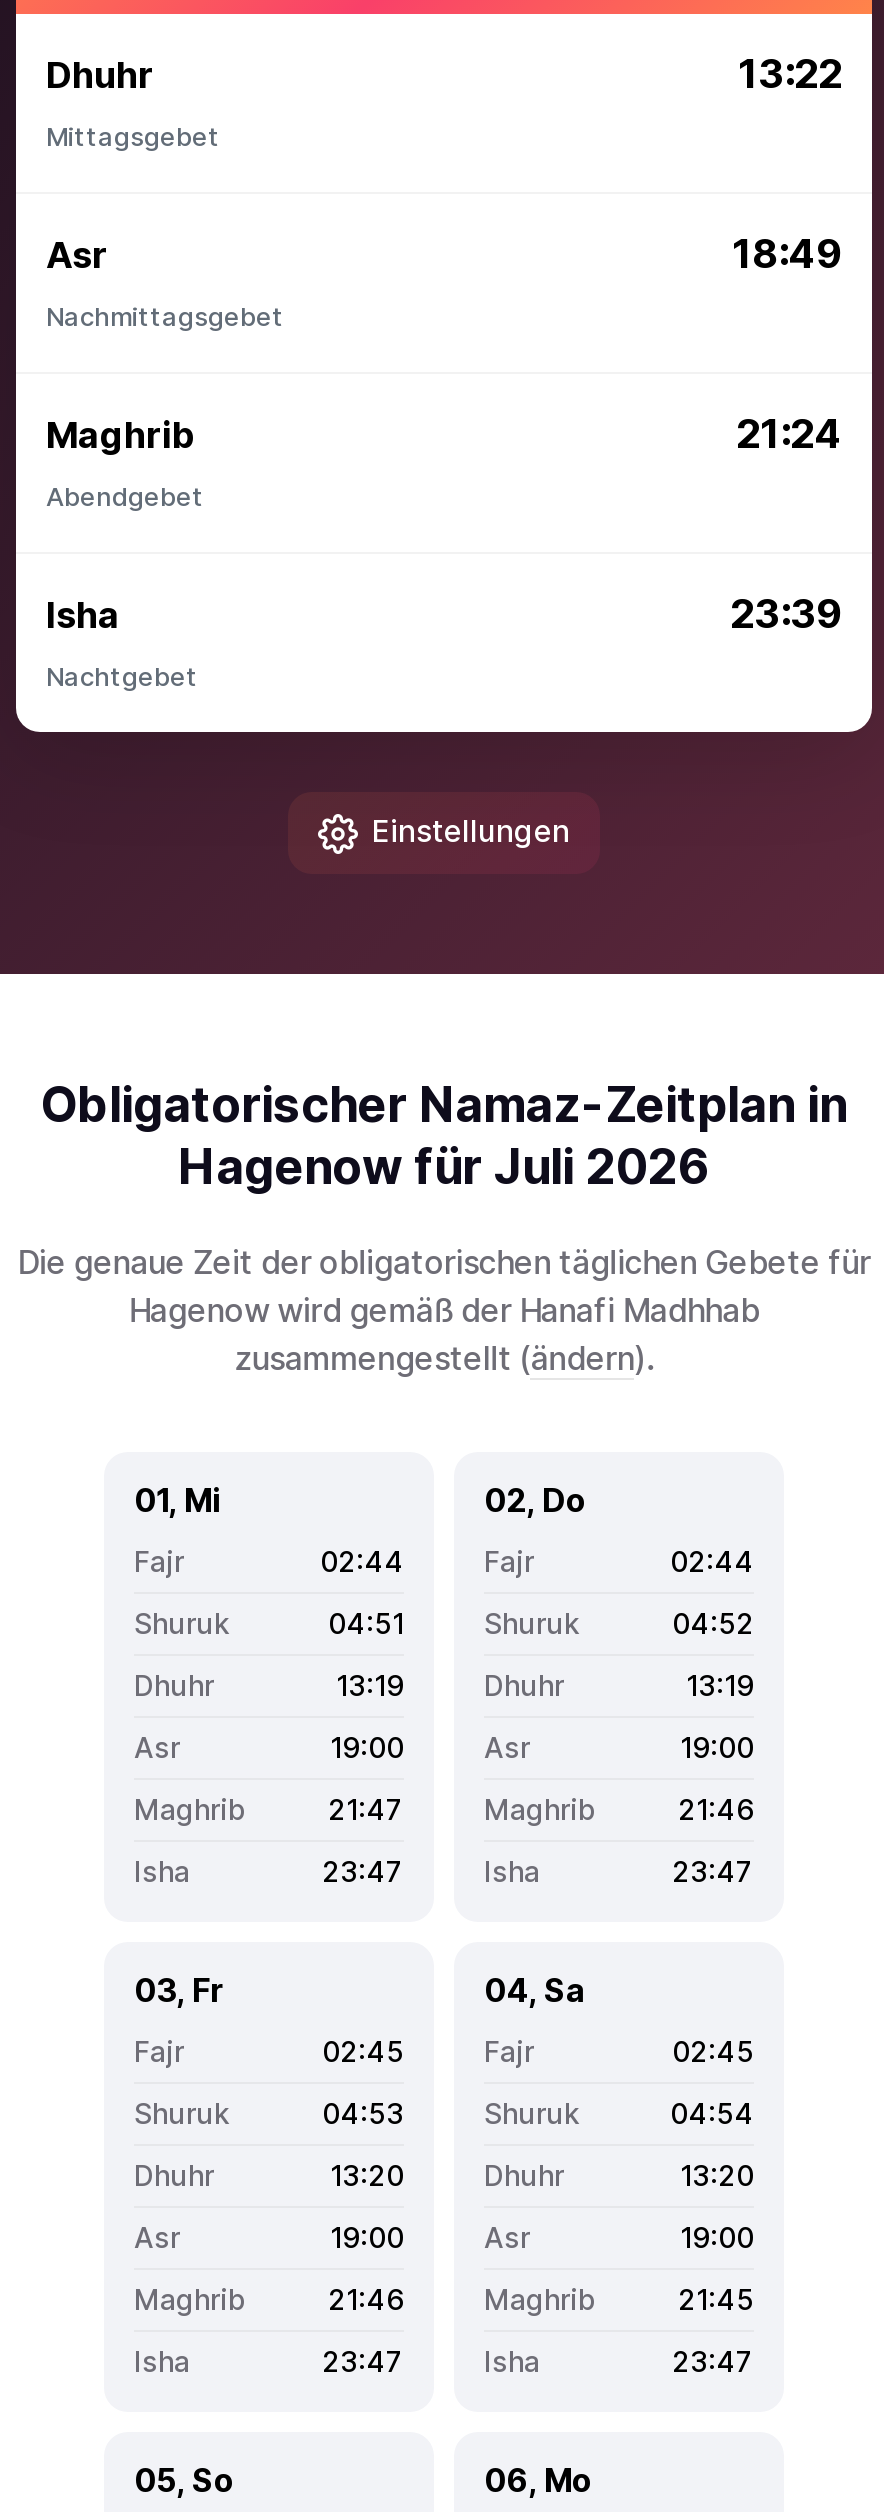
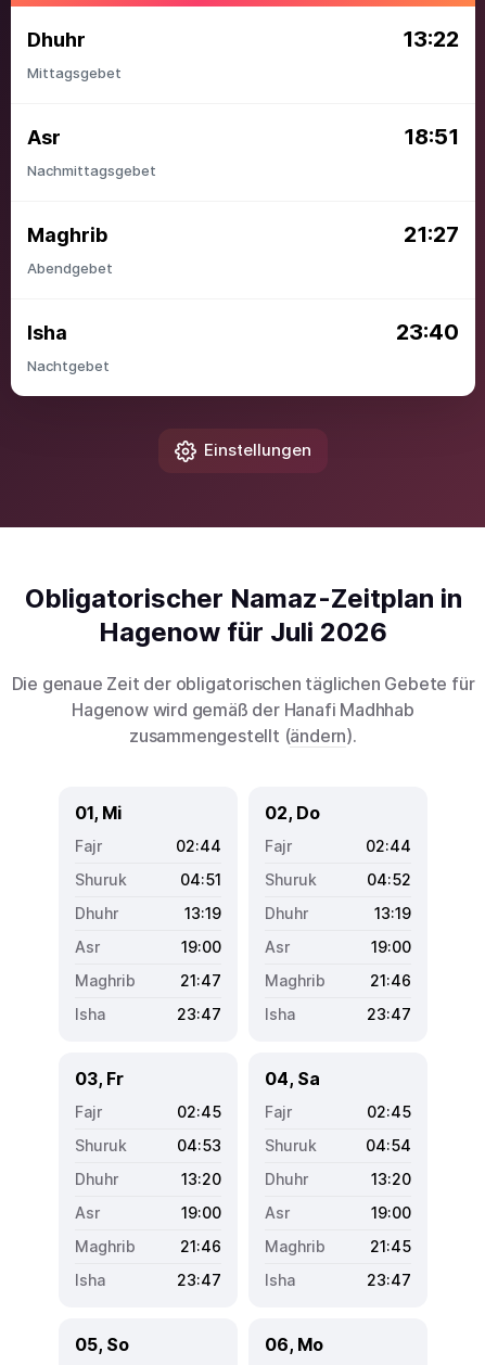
- 18:49
+ 18:51

- 21:24
+ 21:27

- 23:39
+ 23:40
